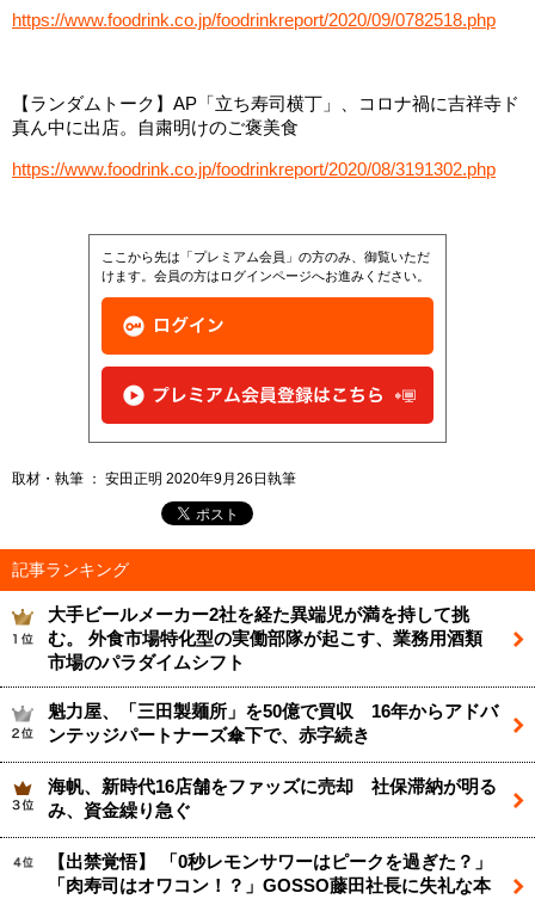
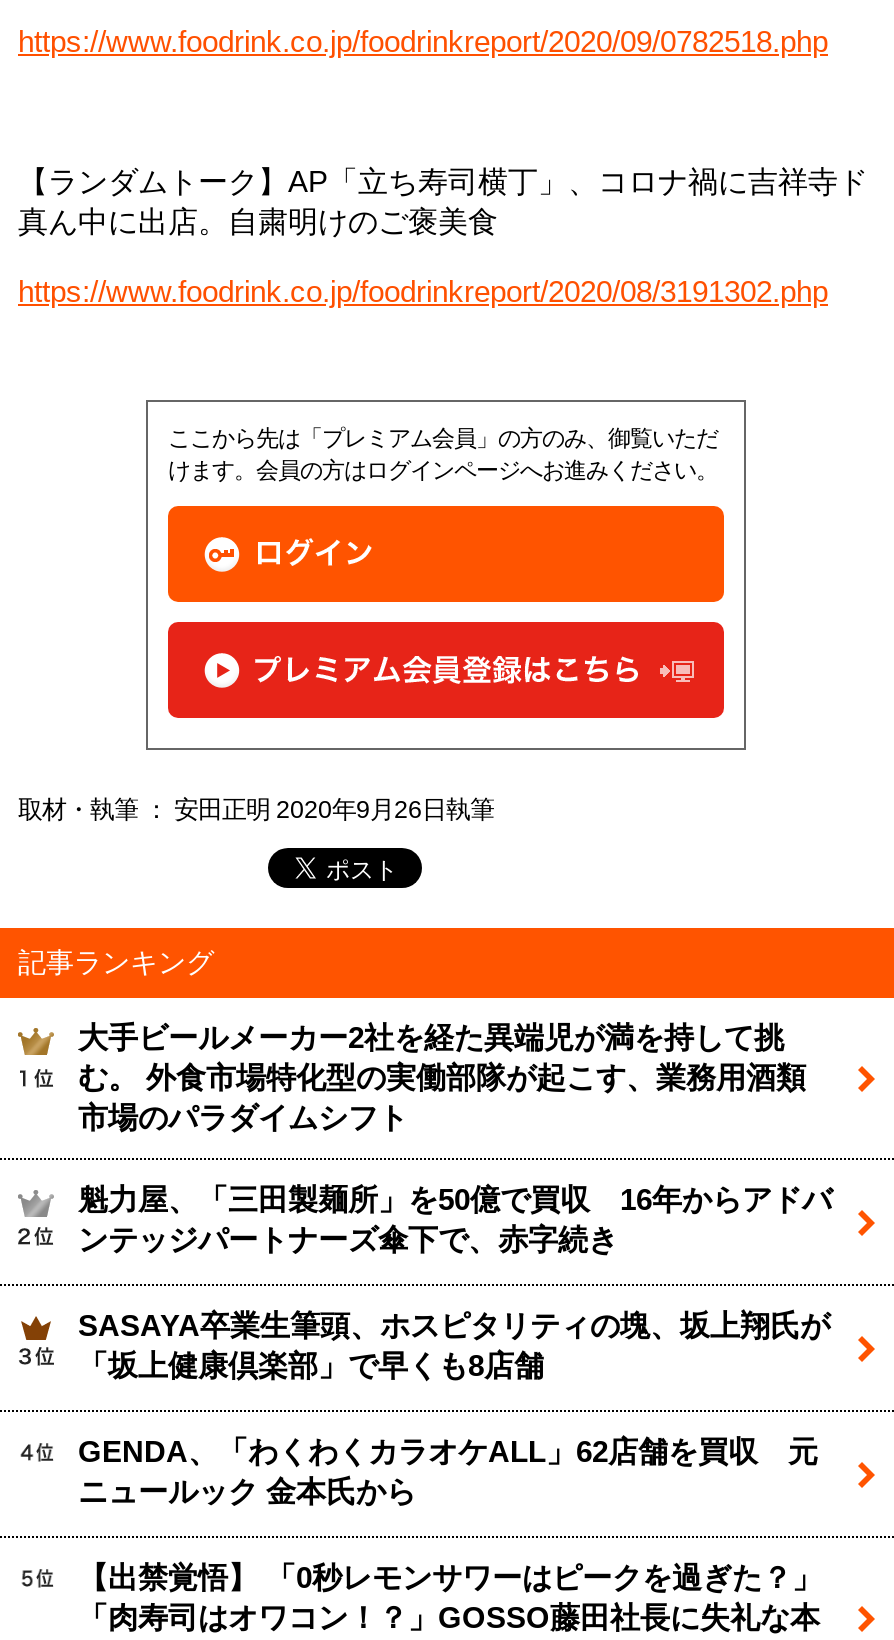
- 海帆、新時代16店舗をファッズに売却 社保滞納が明る
- み、資金繰り急ぐ
+ SASAYA卒業生筆頭、ホスピタリティの塊、坂上翔氏が
+ 「坂上健康倶楽部」で早くも8店舗
+ GENDA、「わくわくカラオケALL」62店舗を買収 元
+ ニュールック 金本氏から
